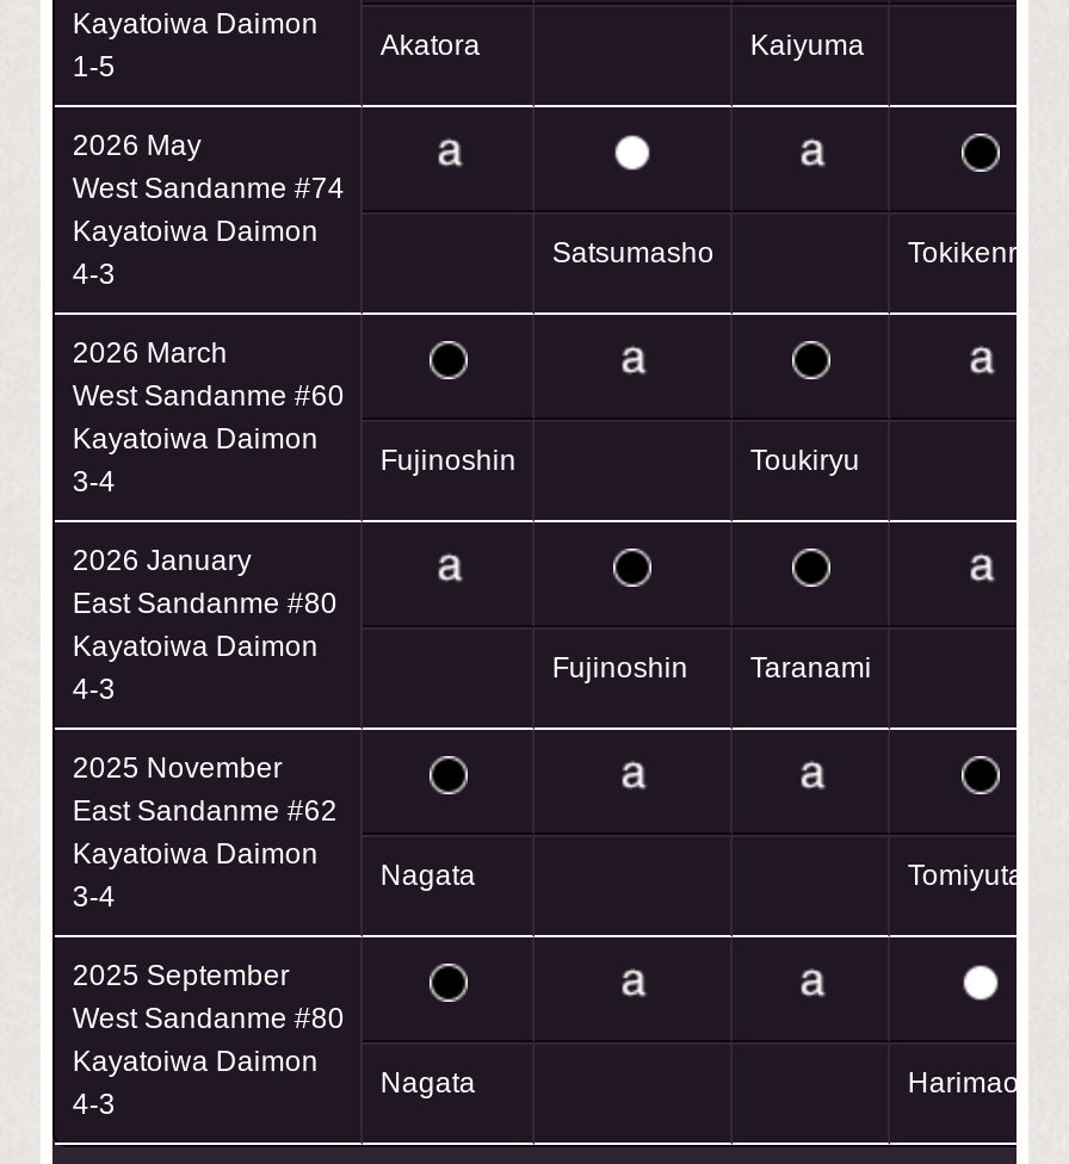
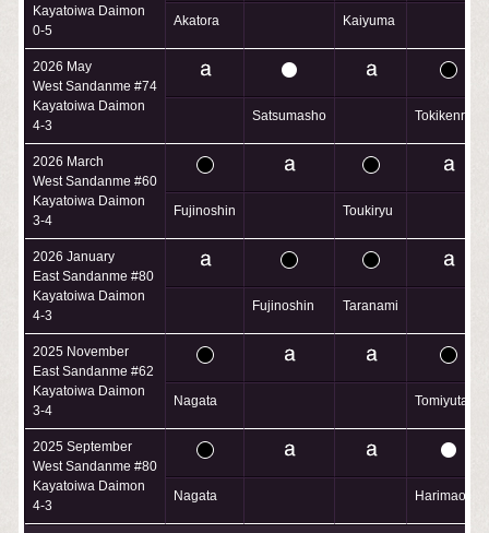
- 1-5
+ 0-5
